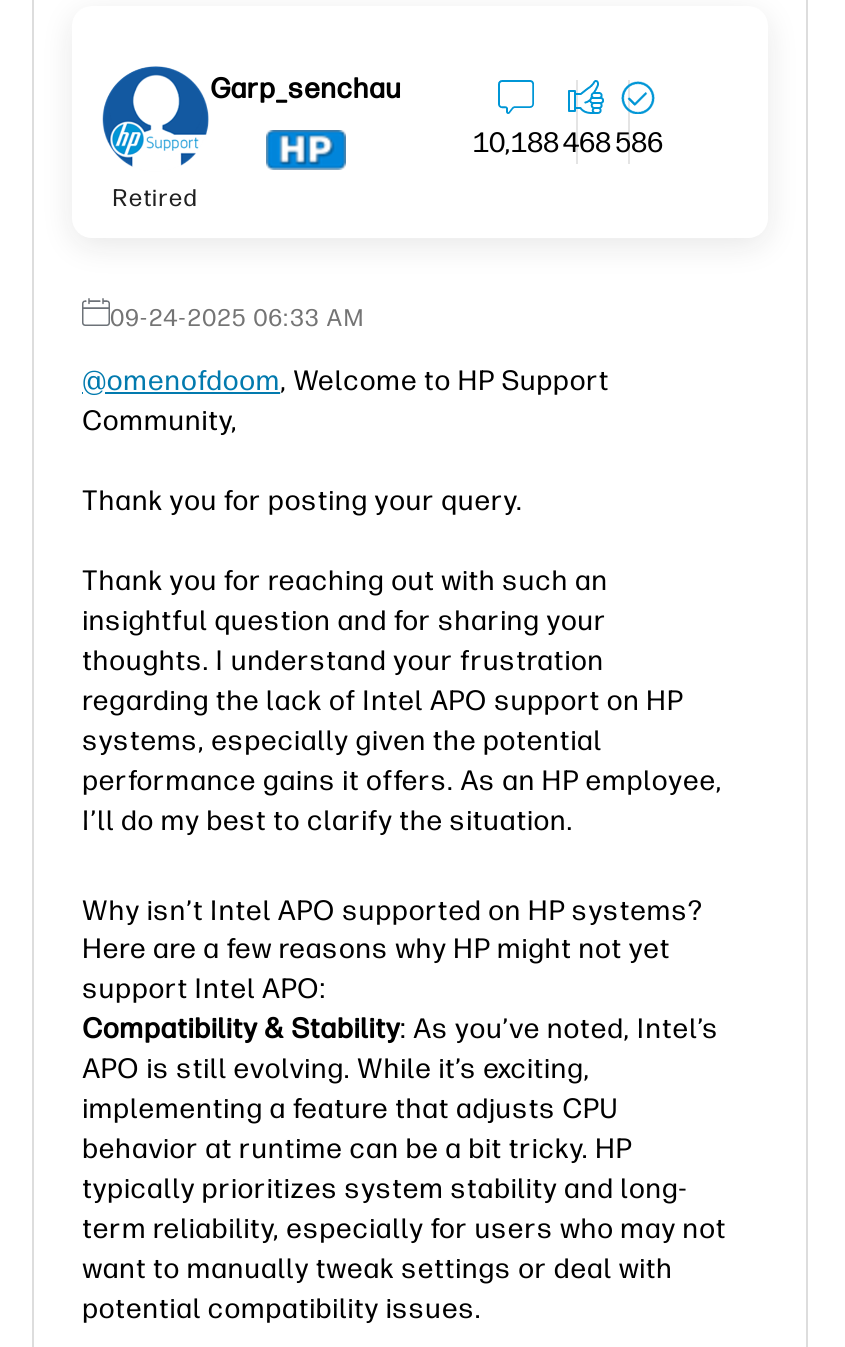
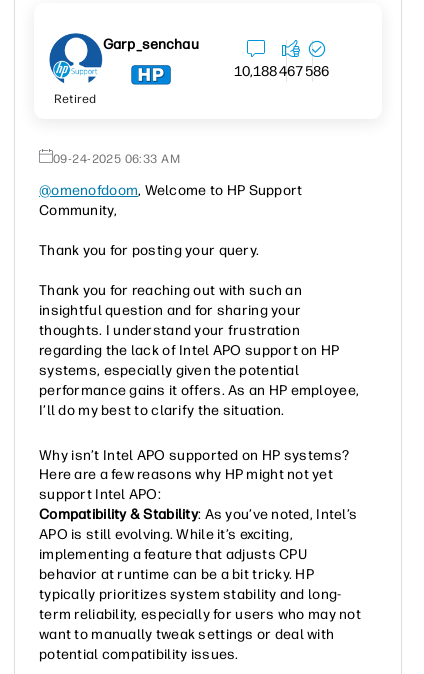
- 10,188 468 586
+ 10,188 467 586
